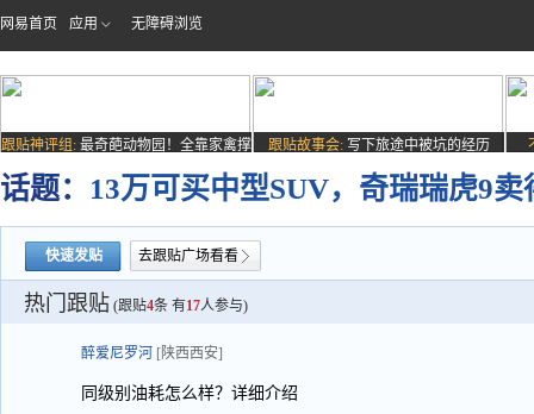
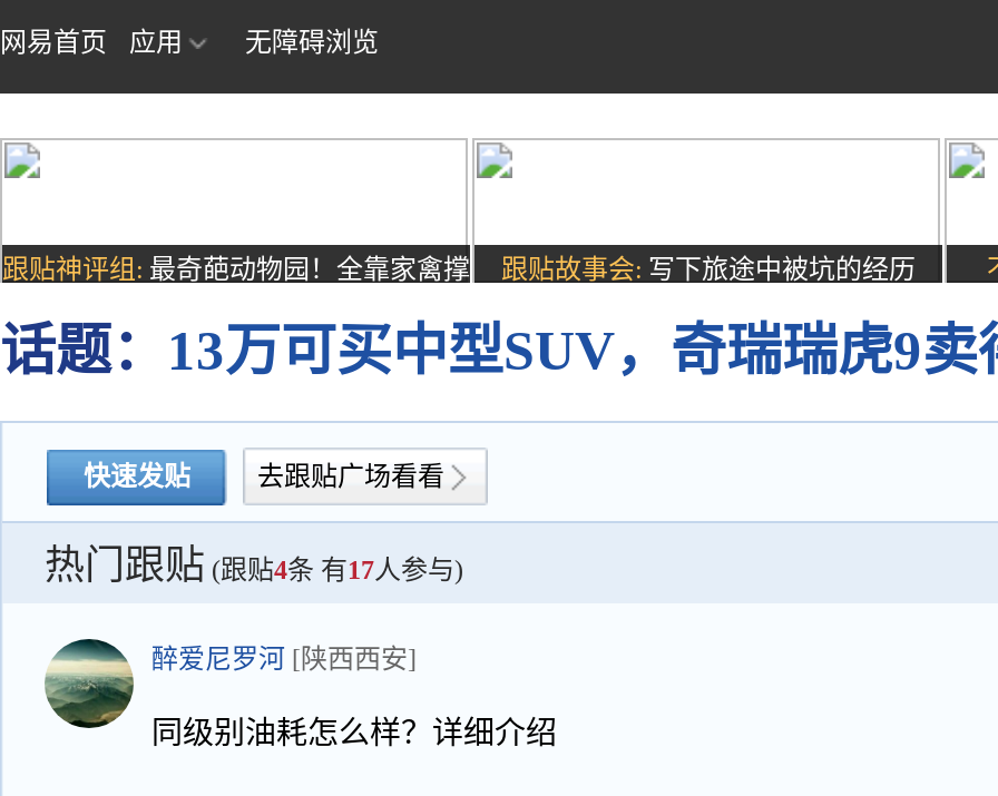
+ [image]
